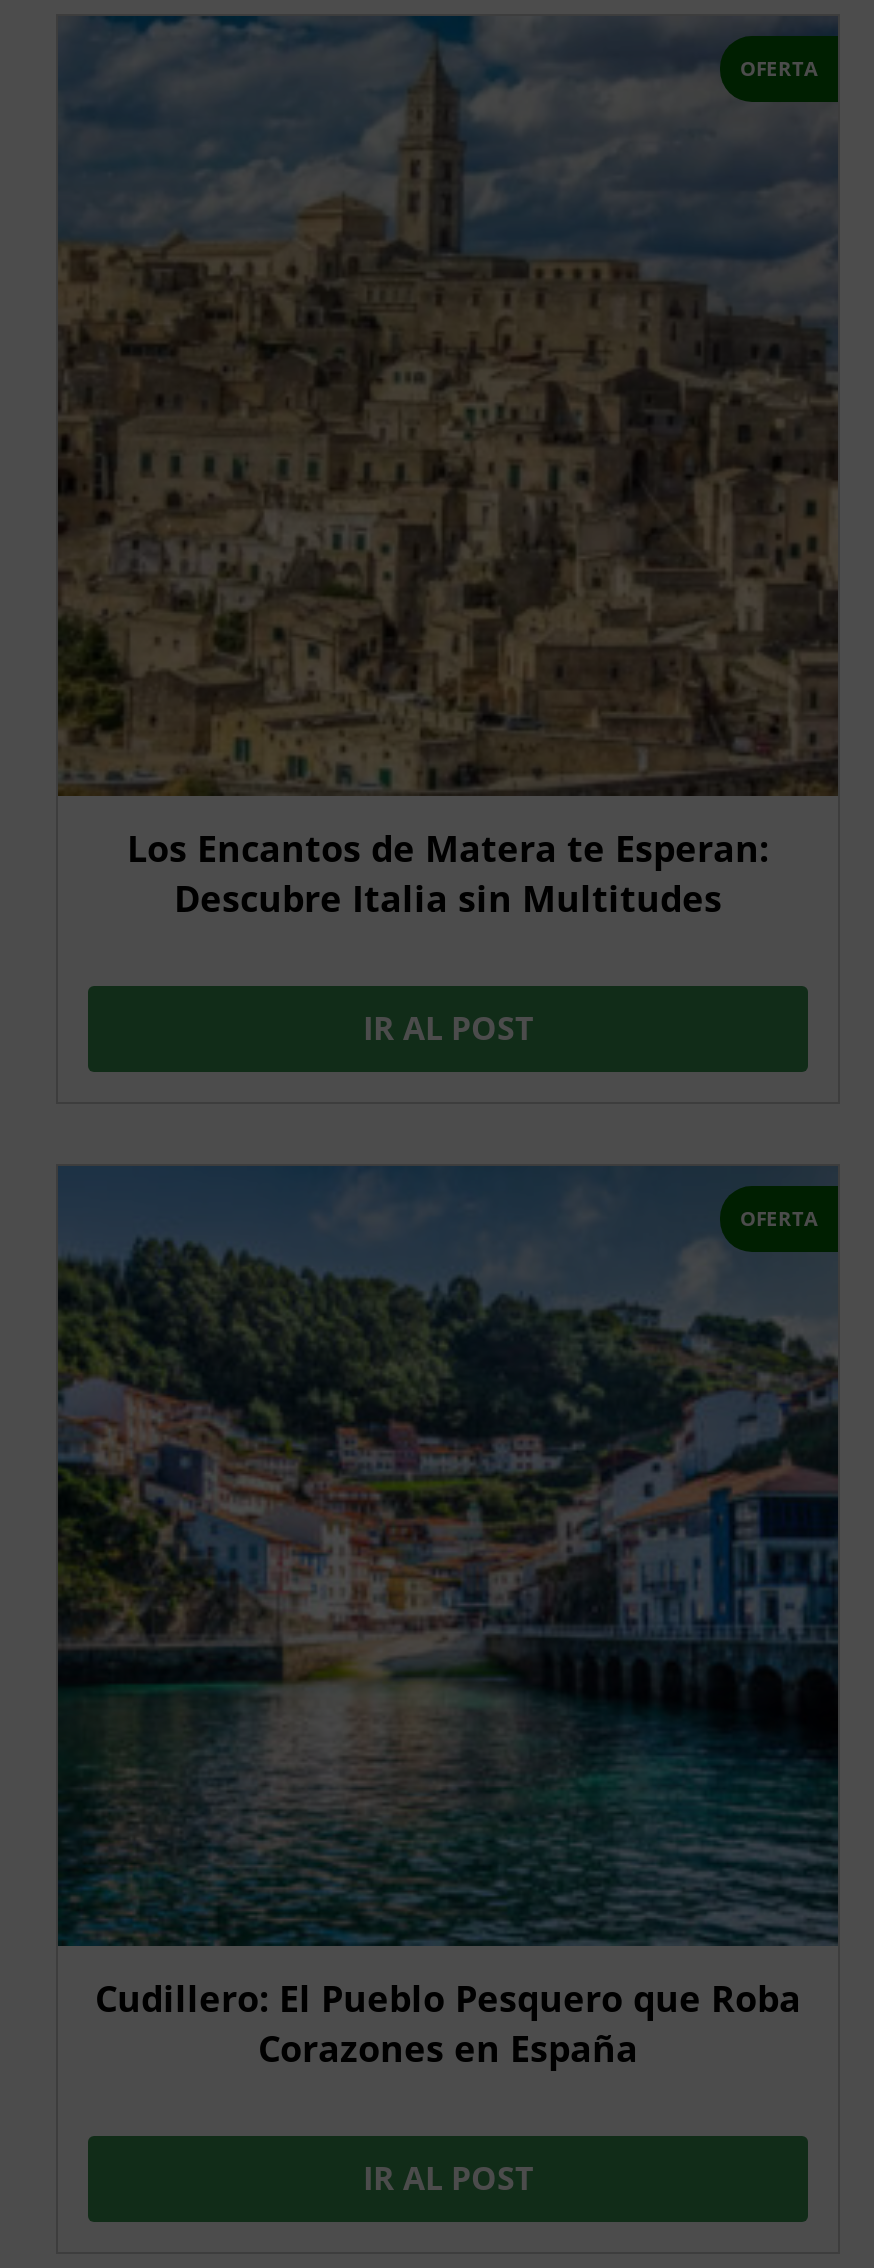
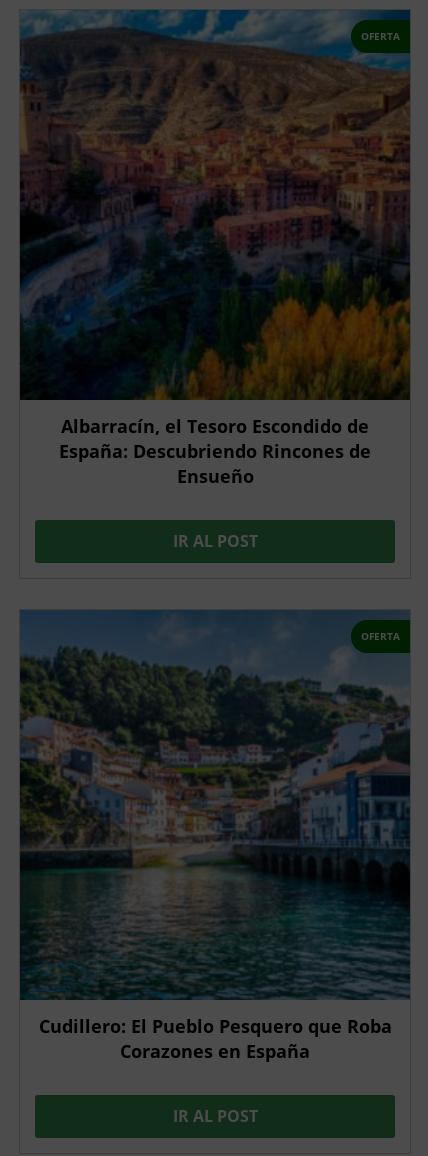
- [image]
- Los Encantos de Matera te Esperan:
- Descubre Italia sin Multitudes
+ [image]
+ Albarracín, el Tesoro Escondido de
+ España: Descubriendo Rincones de
+ Ensueño
